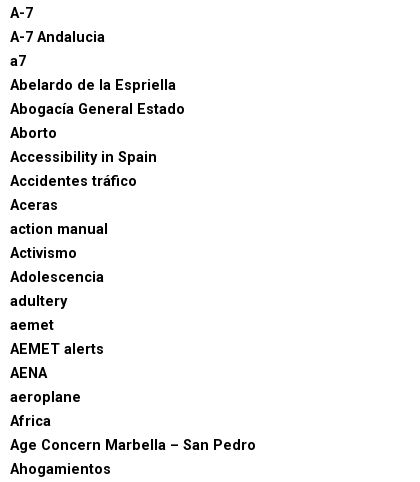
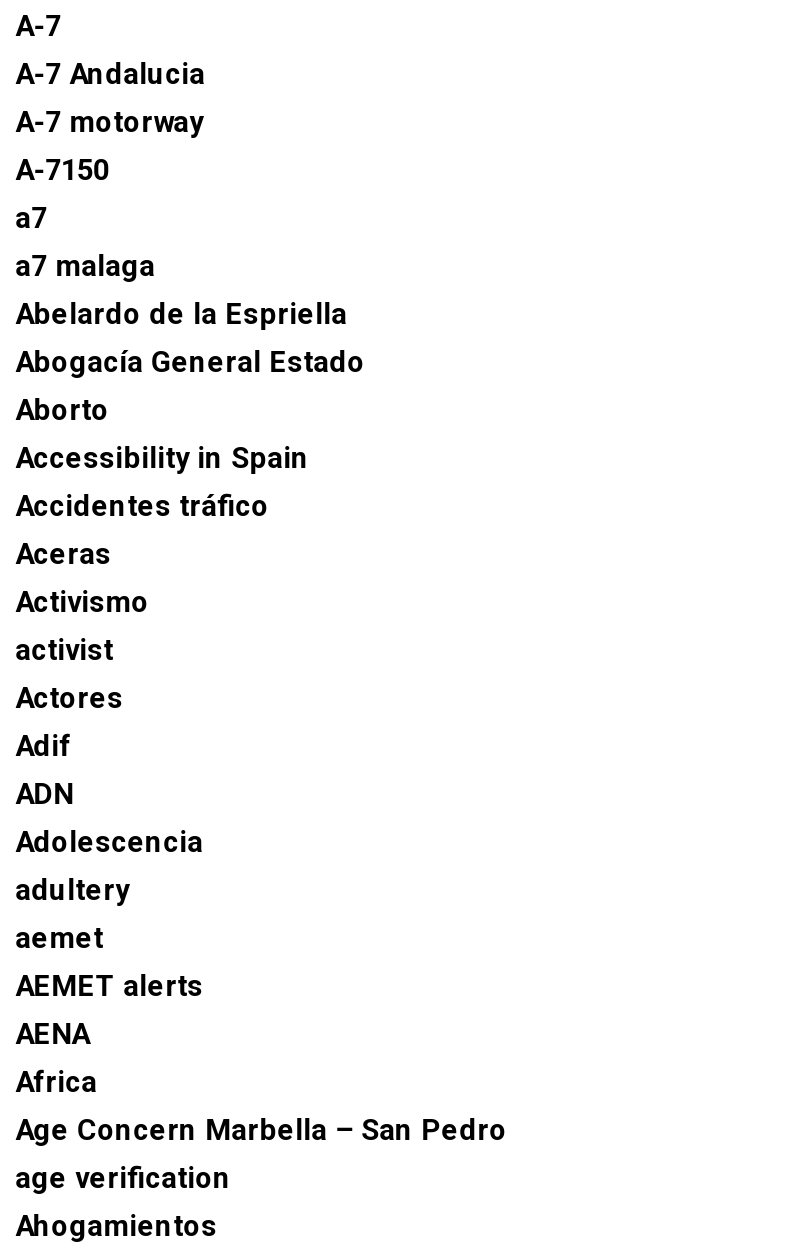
+ A-7 motorway
+ A-7150

+ a7 malaga

- action manual

+ activist
+ Actores
+ Adif
+ ADN

- aeroplane

+ age verification
